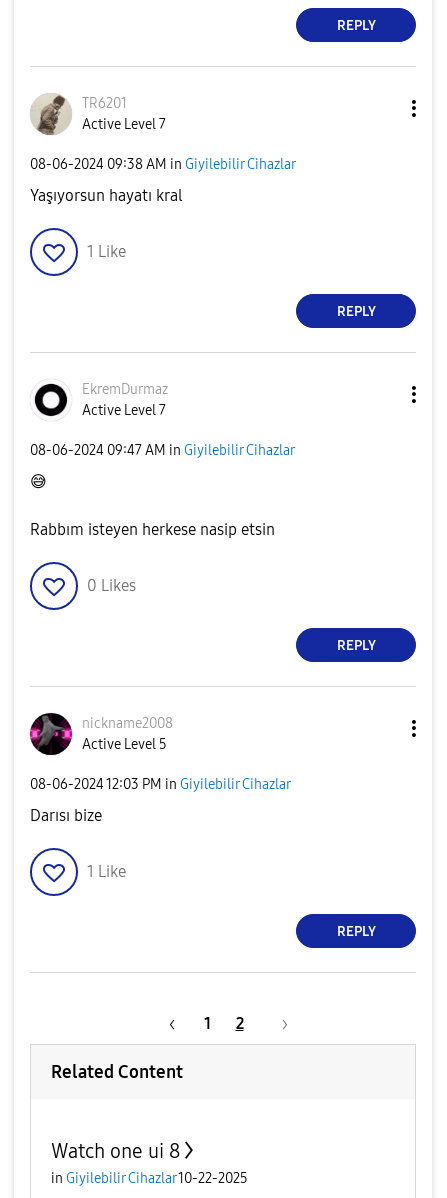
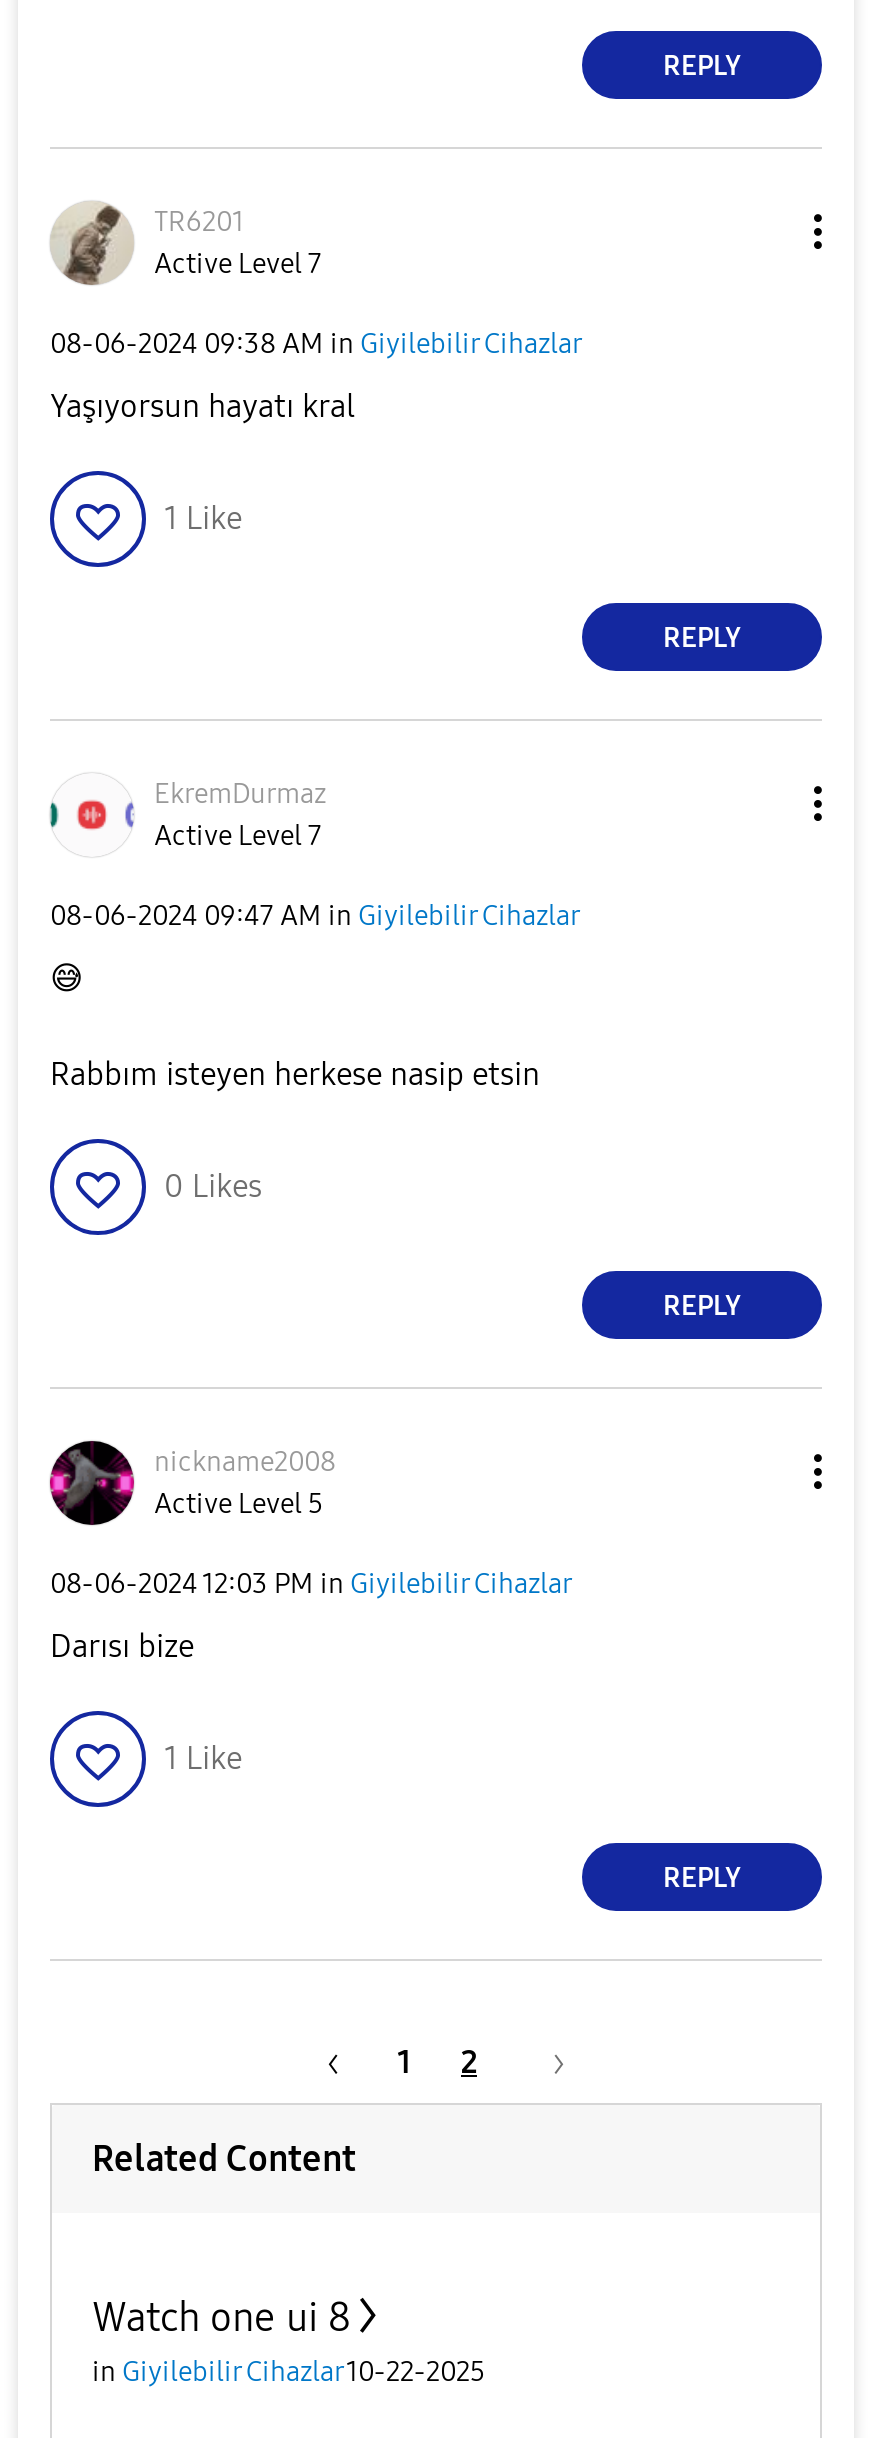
- [image]
+ [image]
